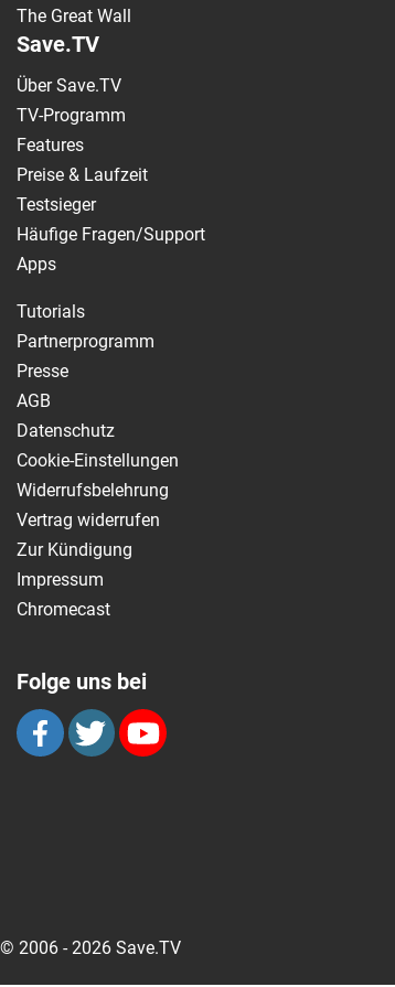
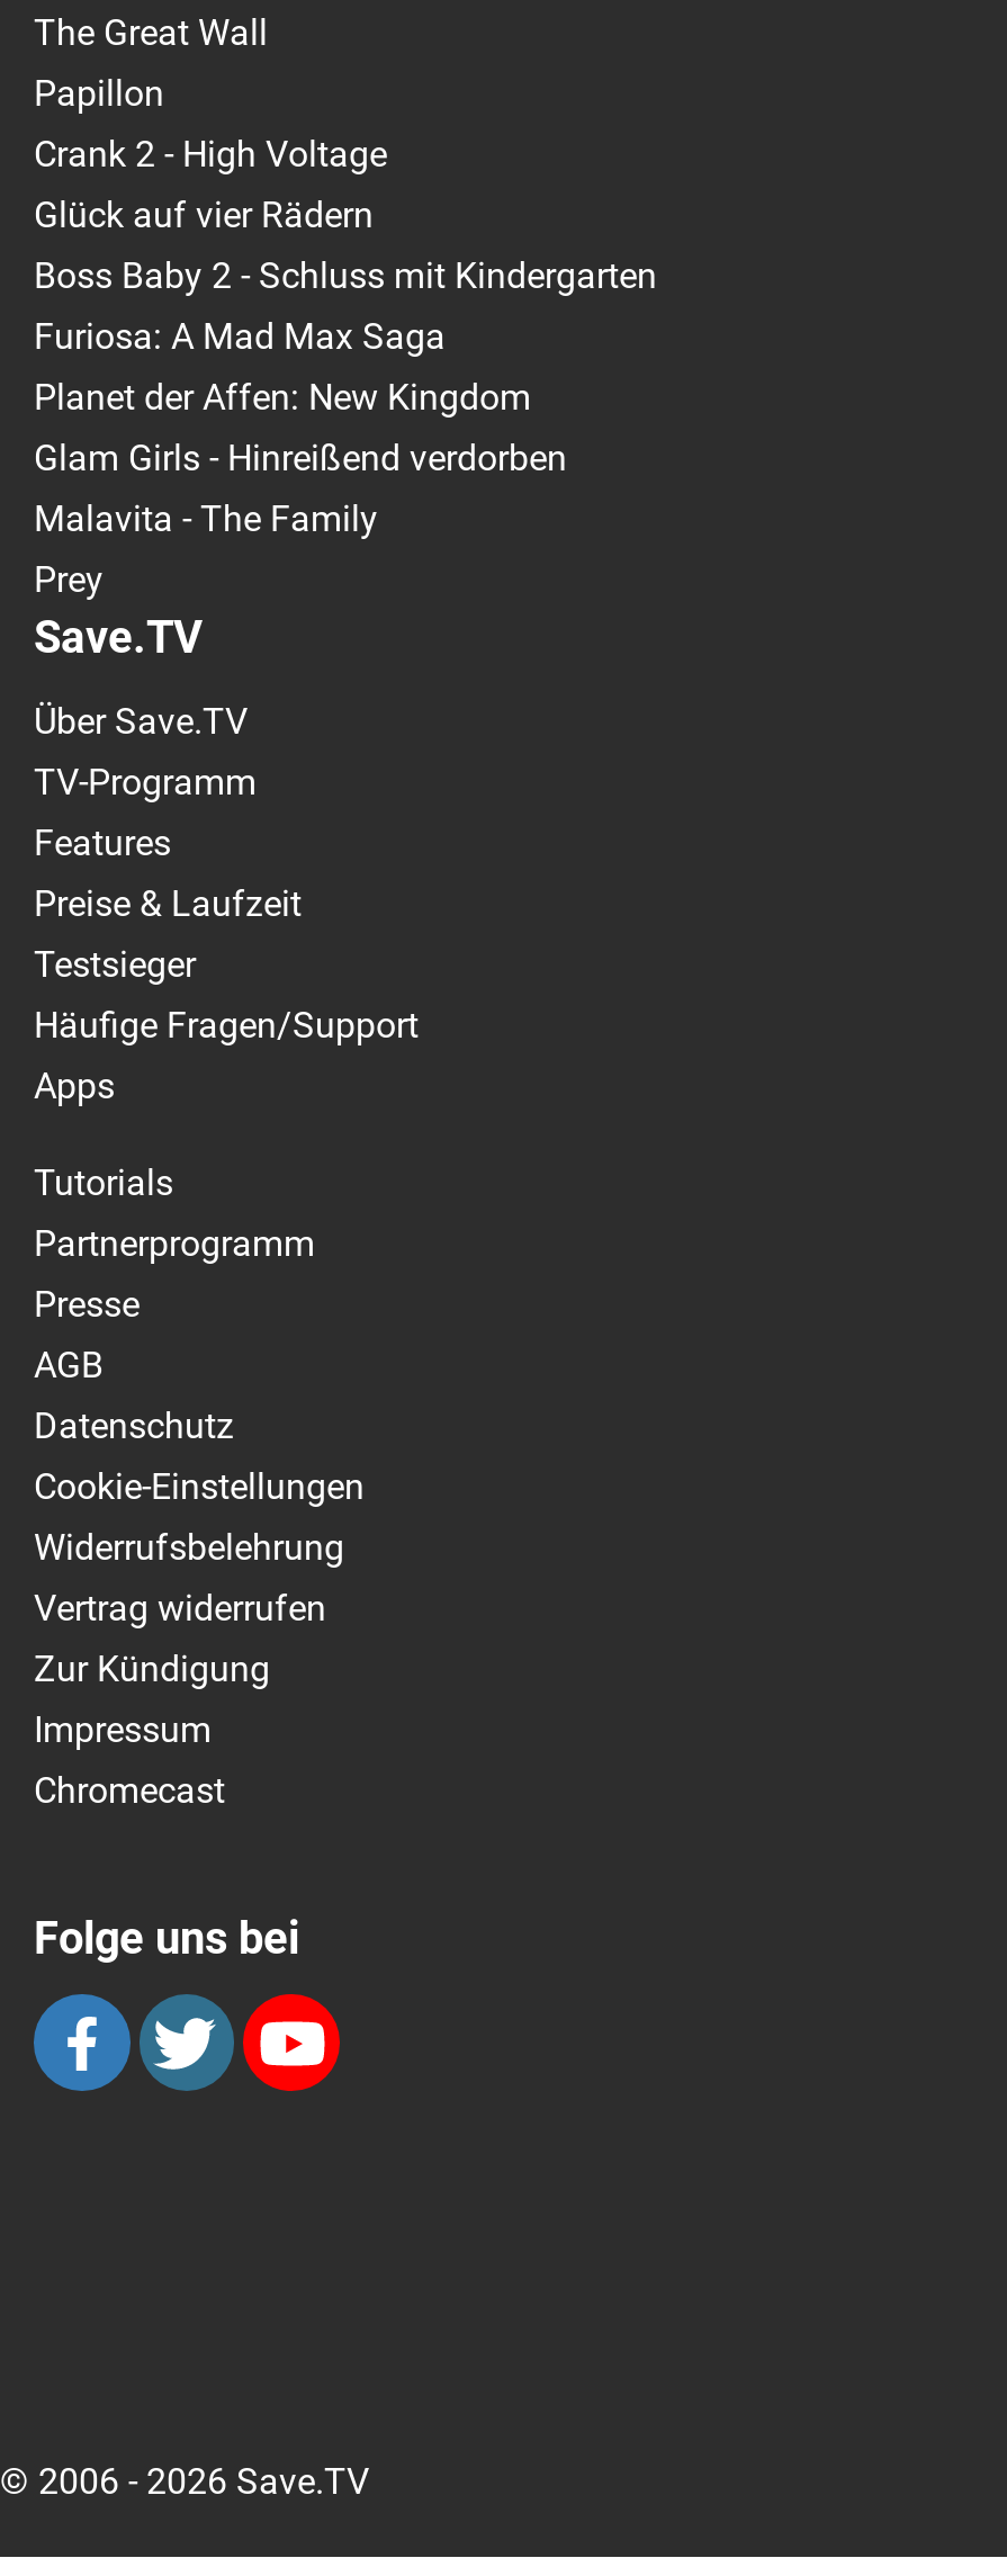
+ Papillon
+ Crank 2 - High Voltage
+ Glück auf vier Rädern
+ Boss Baby 2 - Schluss mit Kindergarten
+ Furiosa: A Mad Max Saga
+ Planet der Affen: New Kingdom
+ Glam Girls - Hinreißend verdorben
+ Malavita - The Family
+ Prey
